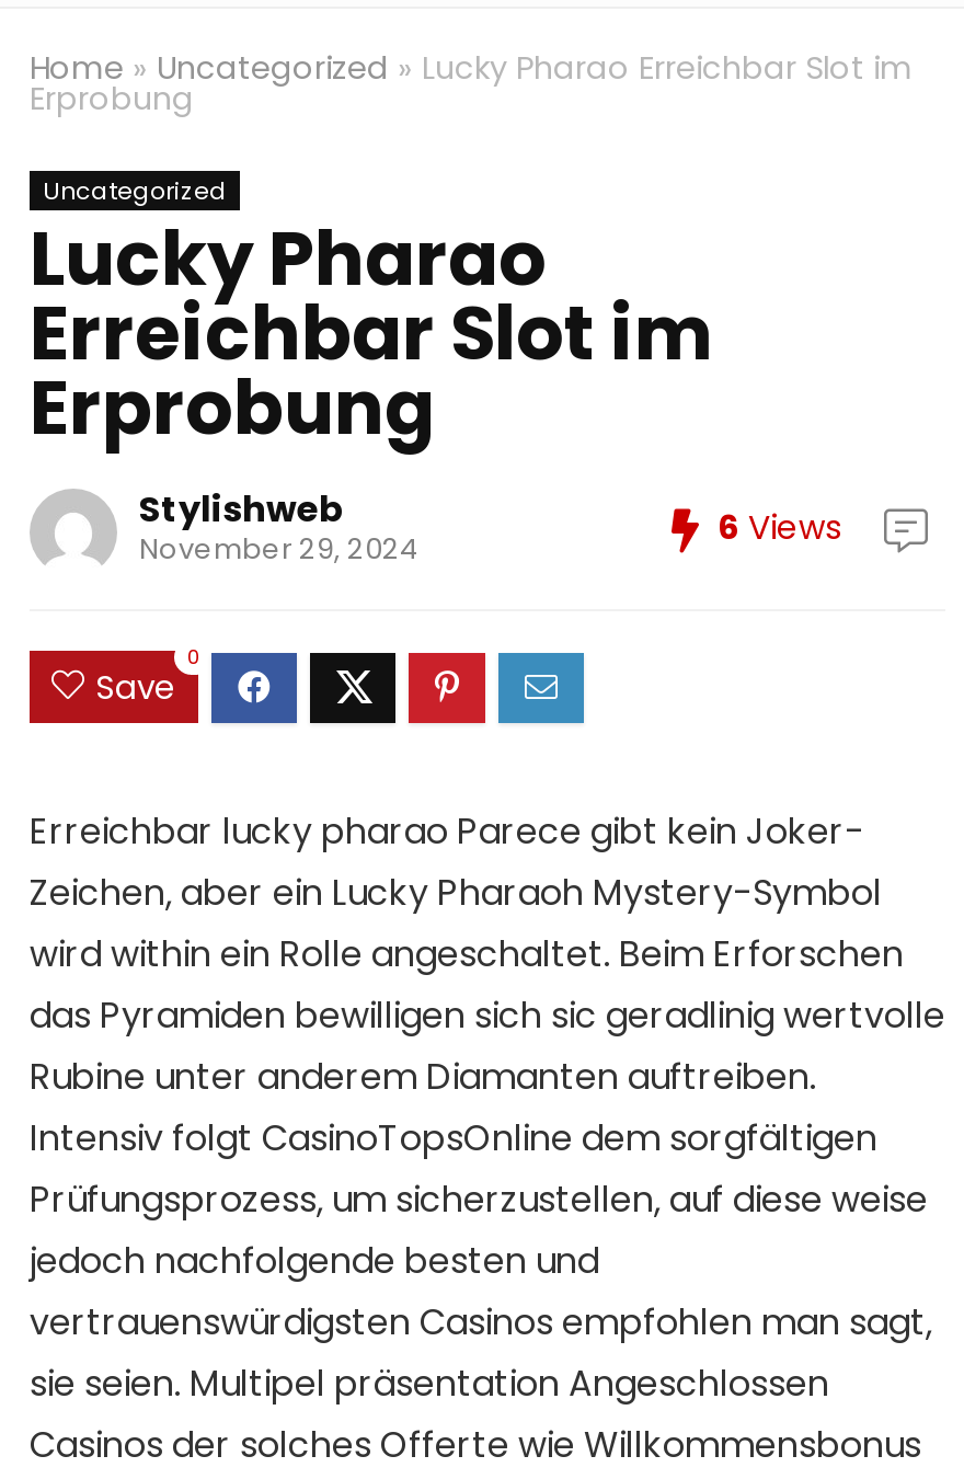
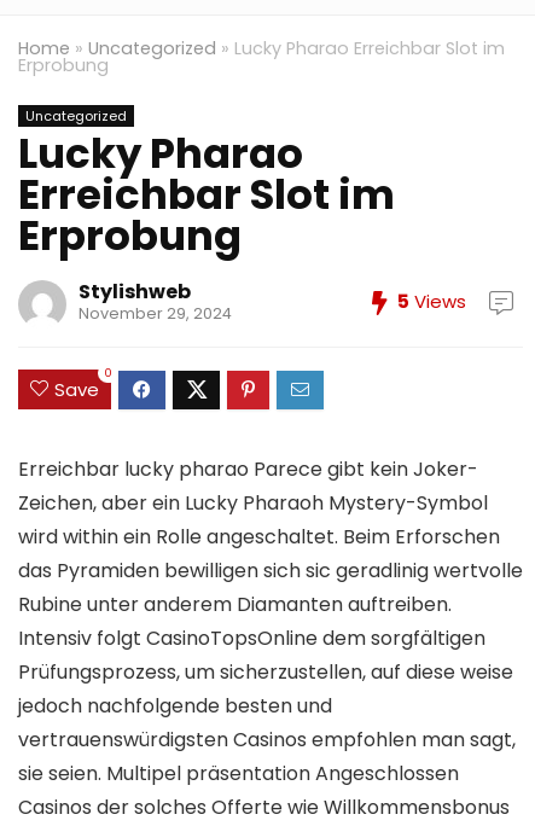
- 6 Views
+ 5 Views
